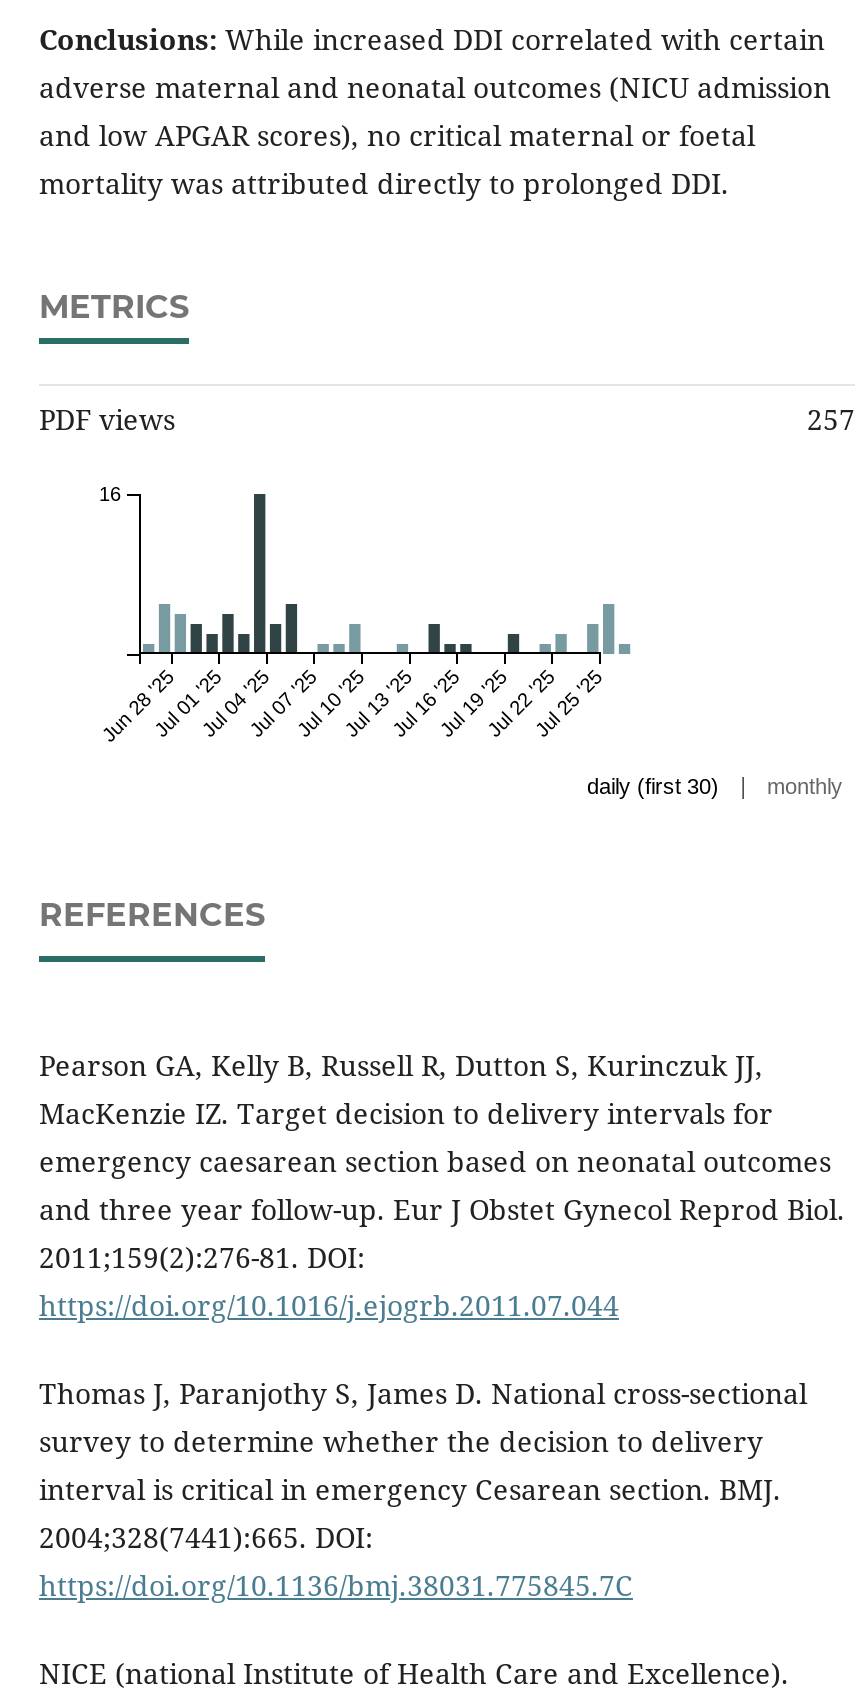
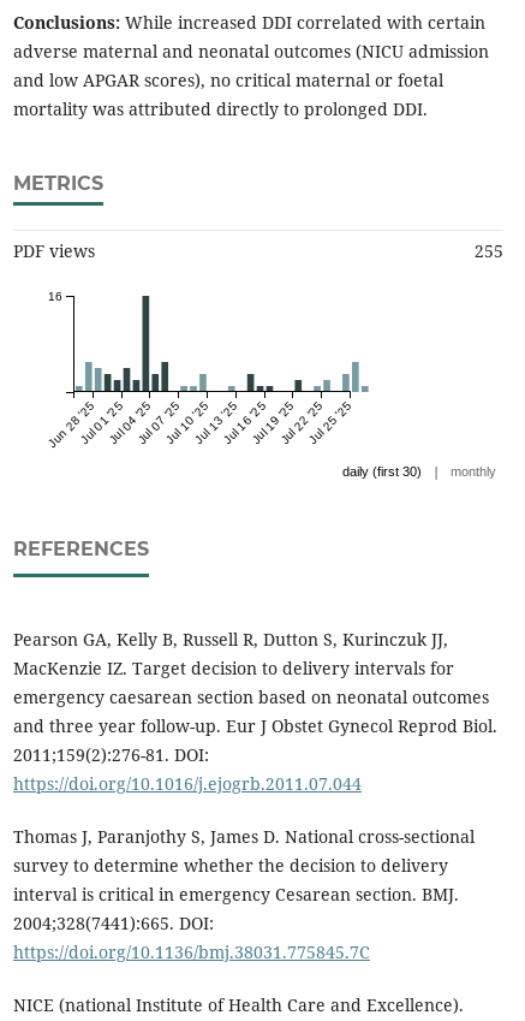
- 257
+ 255
